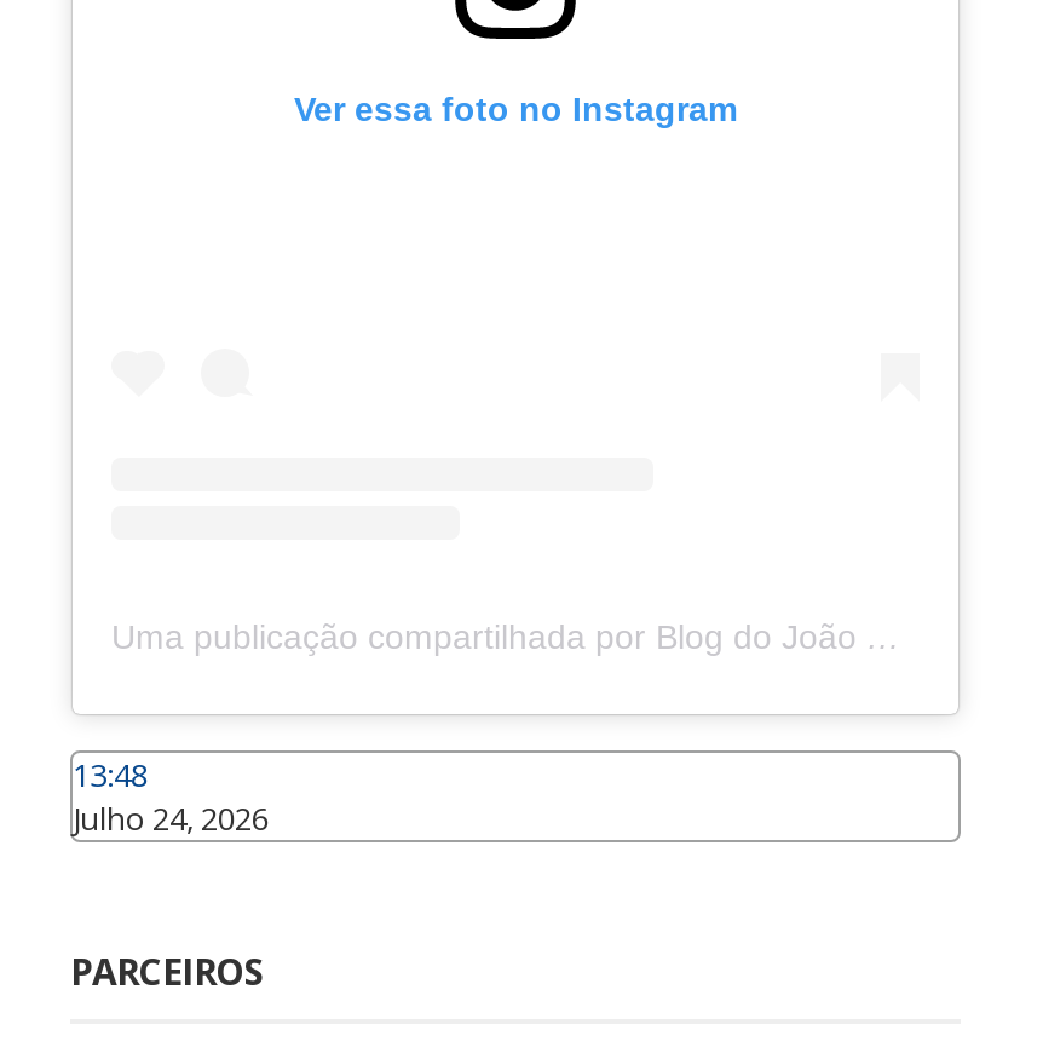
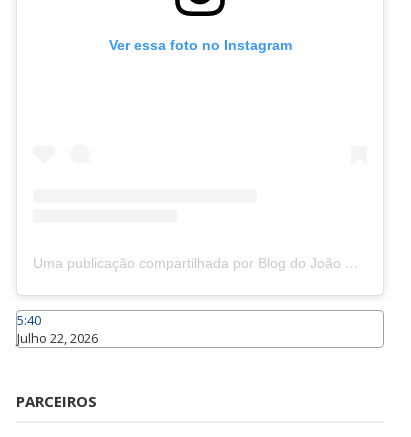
- 13:48
+ 5:40

- Julho 24, 2026
+ Julho 22, 2026
